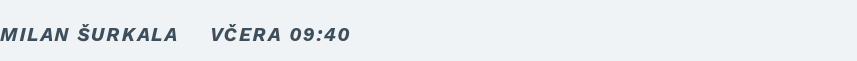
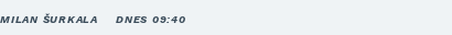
- MILAN ŠURKALA VČERA 09:40
+ MILAN ŠURKALA DNES 09:40
